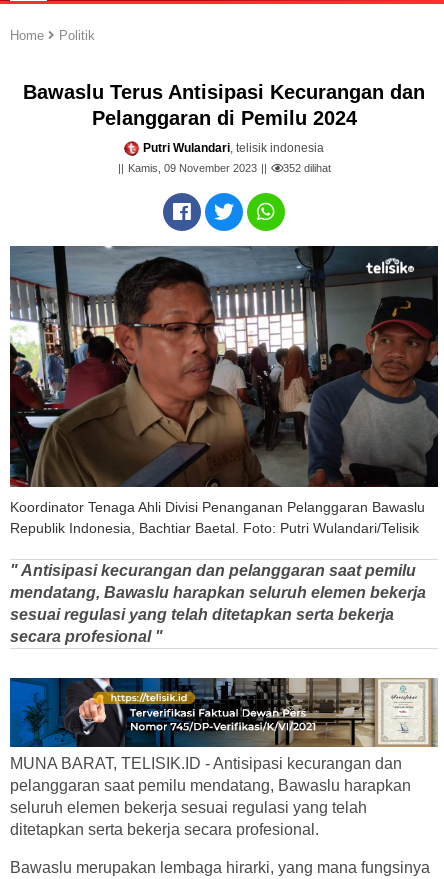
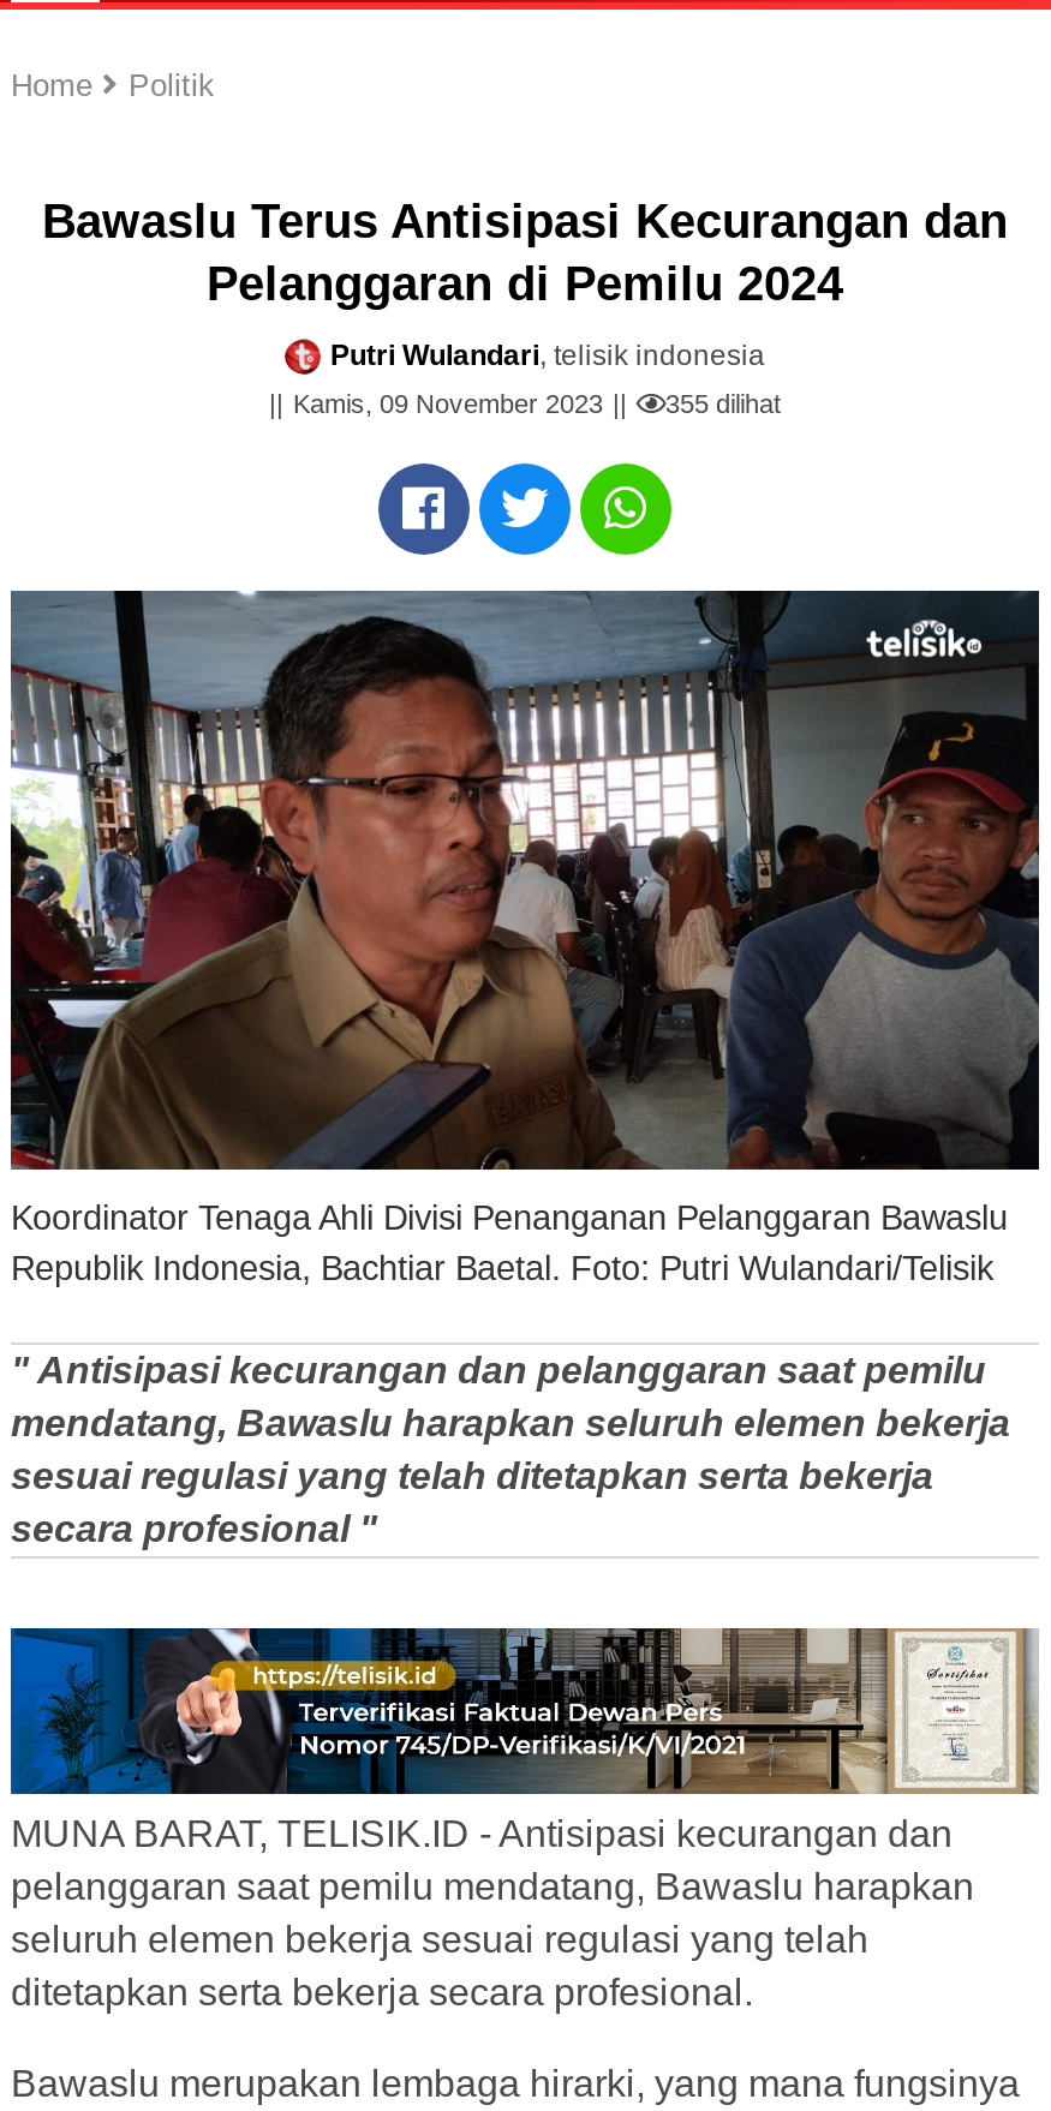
- 352 dilihat
+ 355 dilihat
